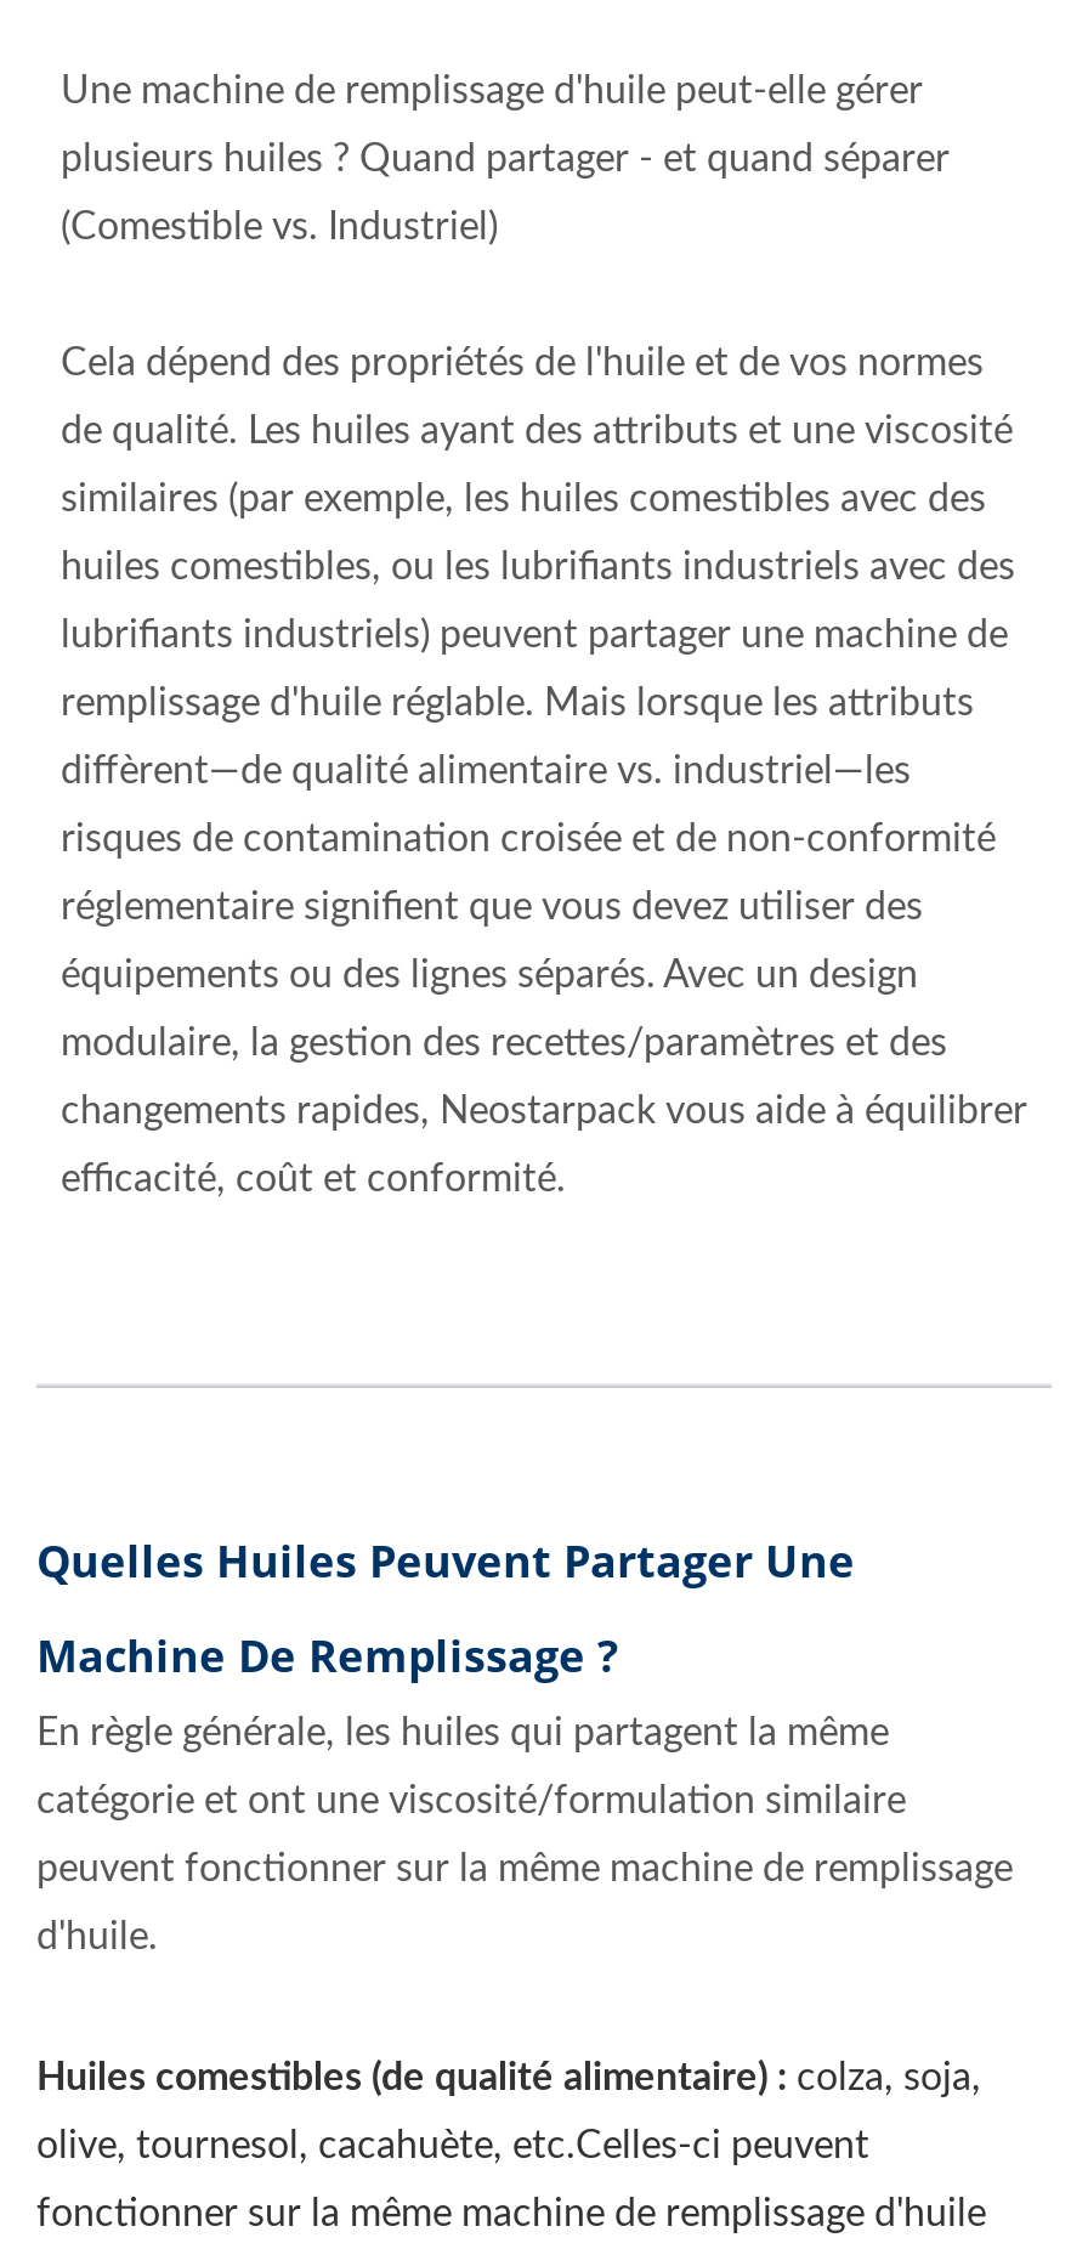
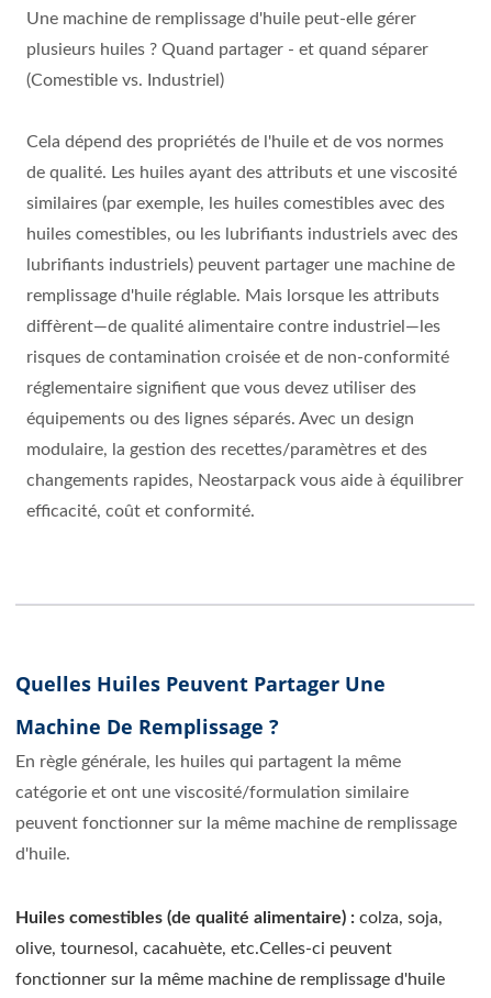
- diffèrent—de qualité alimentaire vs. industriel—les
+ diffèrent—de qualité alimentaire contre industriel—les
